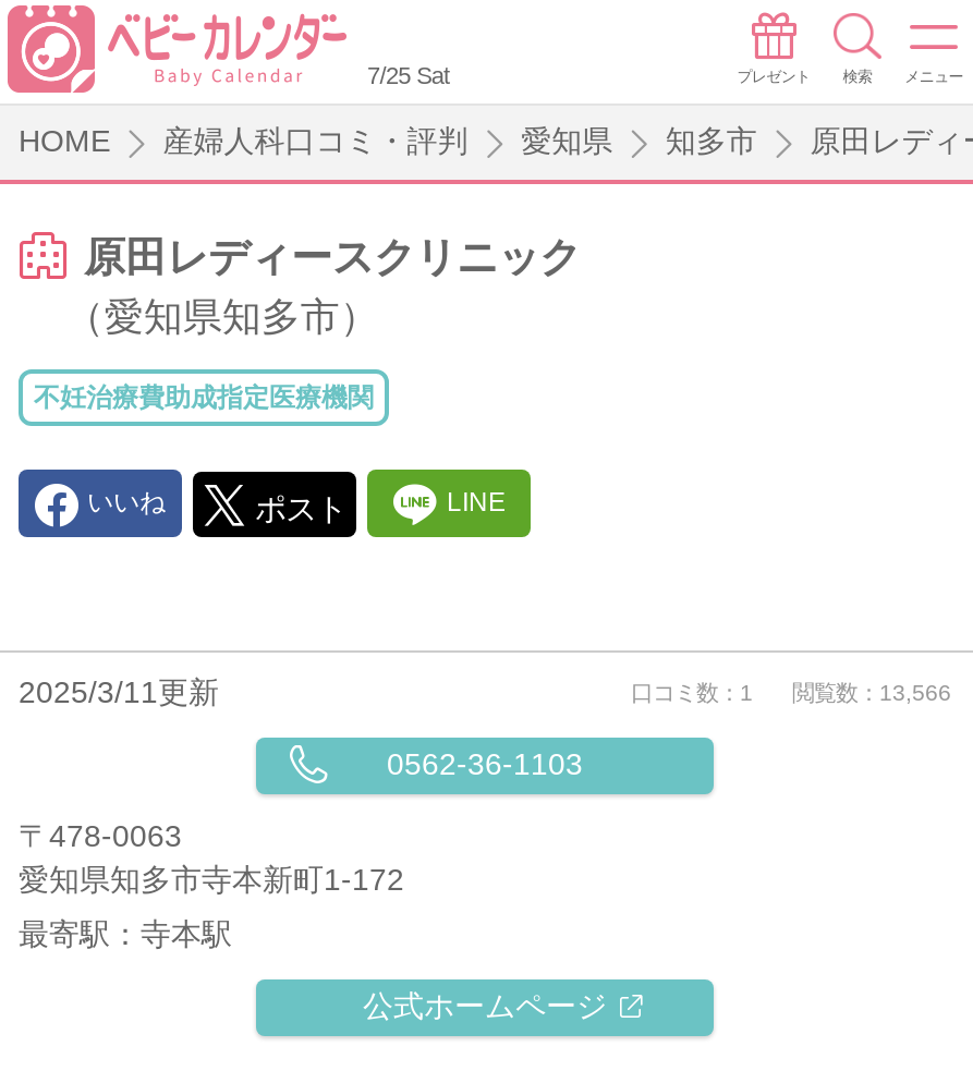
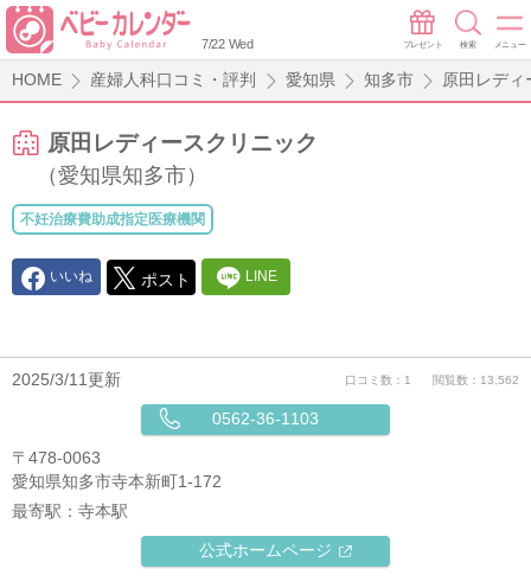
- 7/25 Sat
+ 7/22 Wed

- 口コミ数：1 閲覧数：13,566
+ 口コミ数：1 閲覧数：13,562
